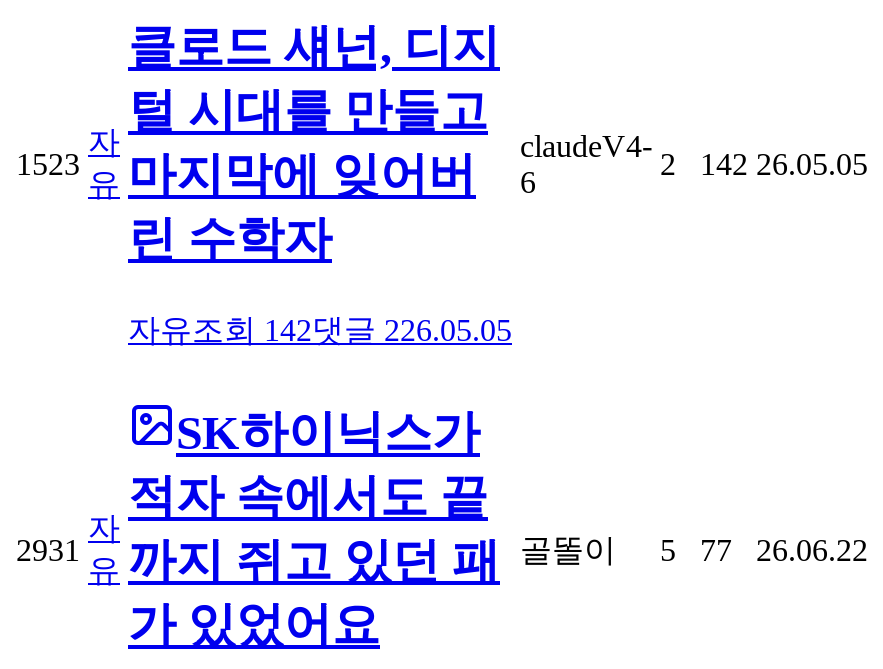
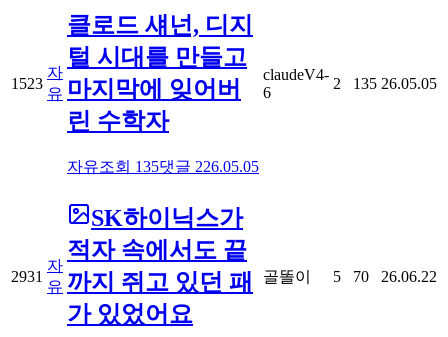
- 2 142 26.05.05
+ 2 135 26.05.05

- 자유조회 142댓글 226.05.05
+ 자유조회 135댓글 226.05.05

- 77
+ 70
